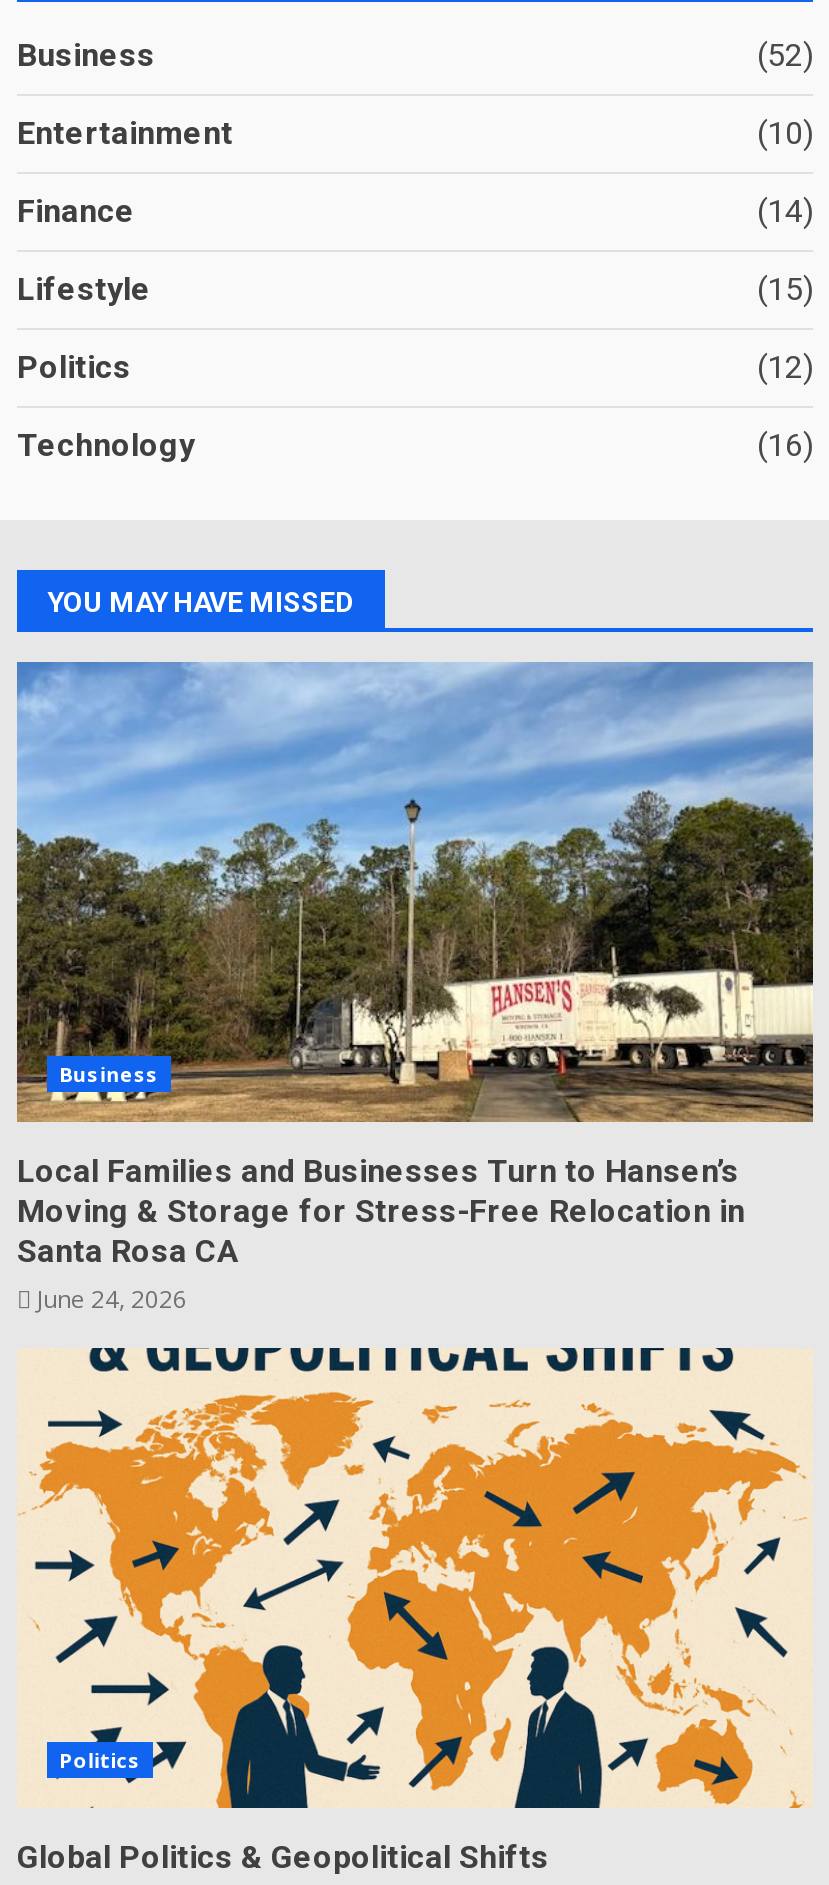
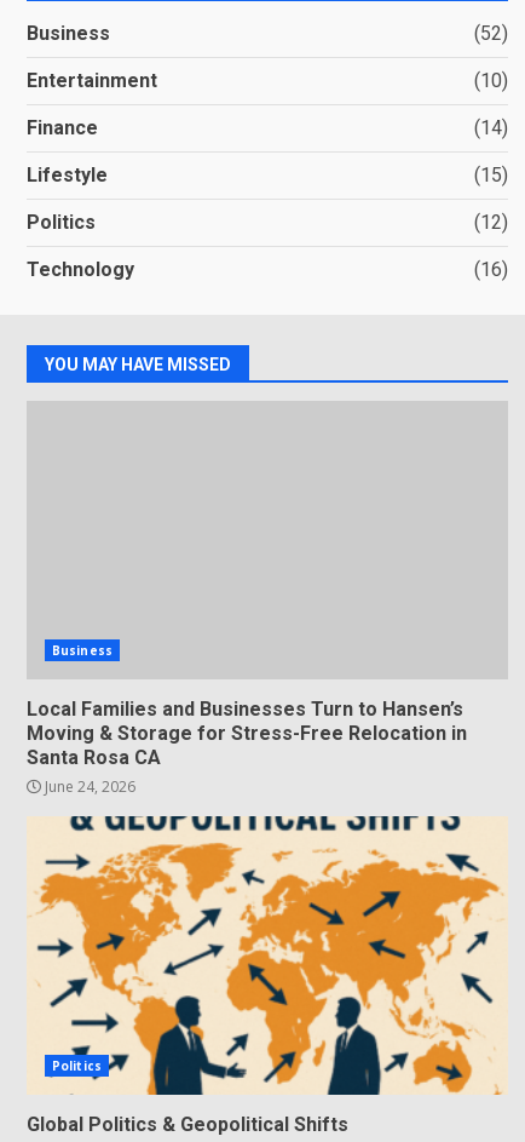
- [image]
